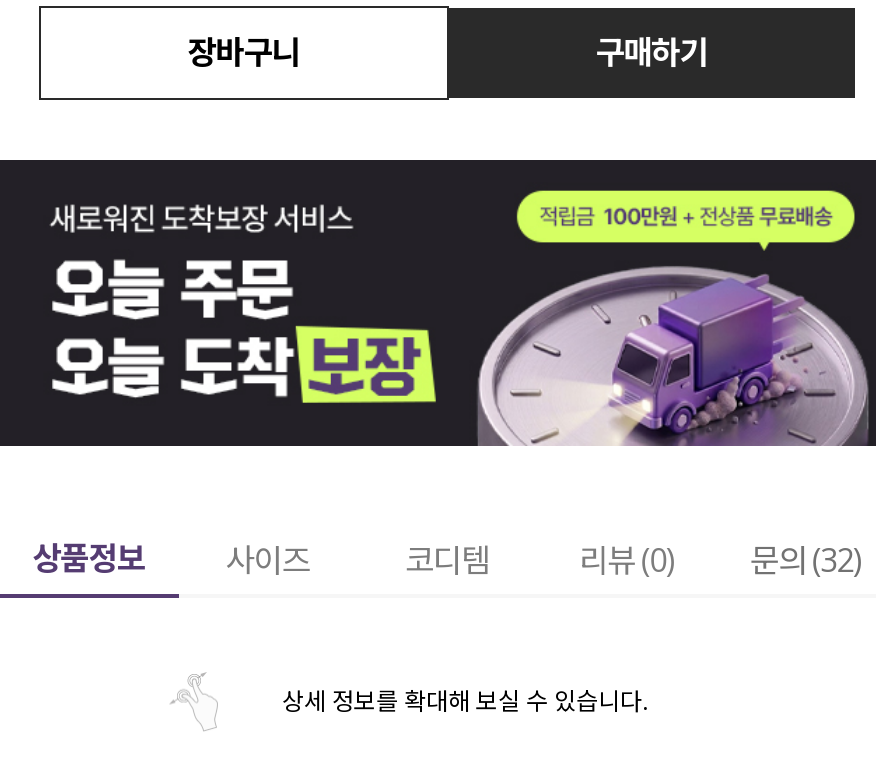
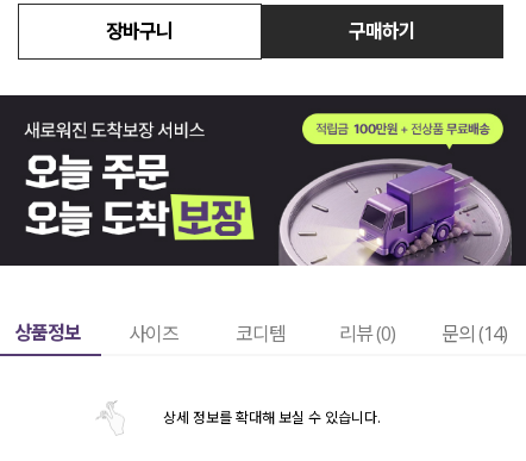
- 리뷰 (0) 문의 (32)
+ 리뷰 (0) 문의 (14)
